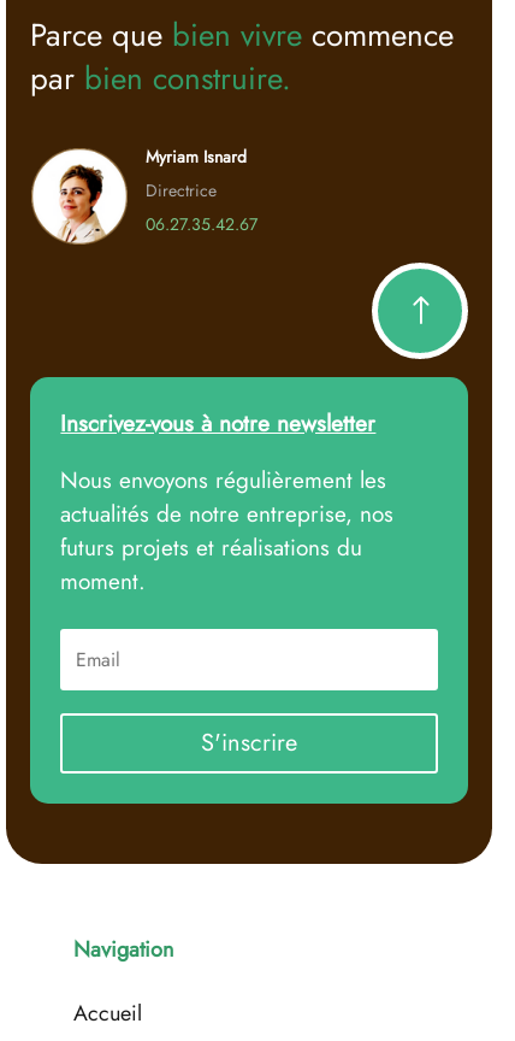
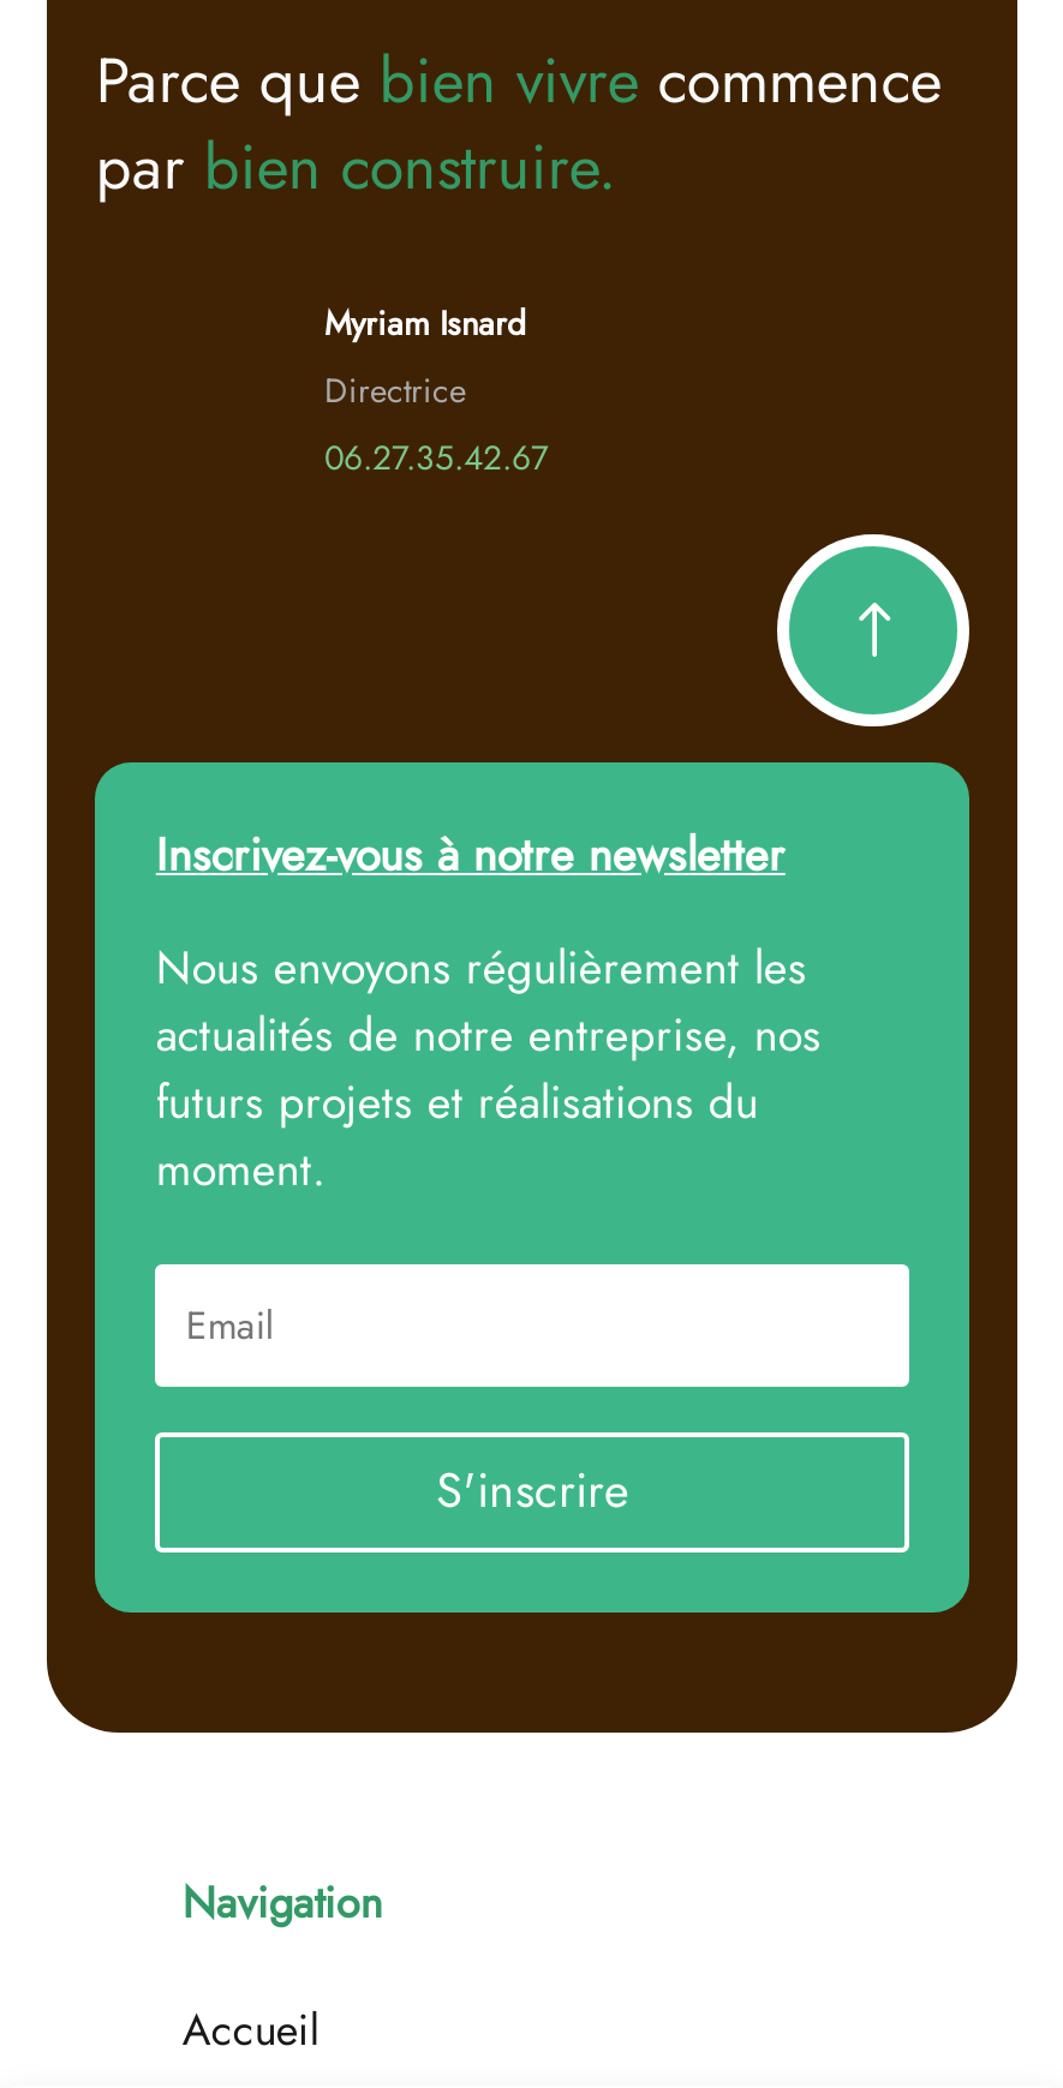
- [image]
